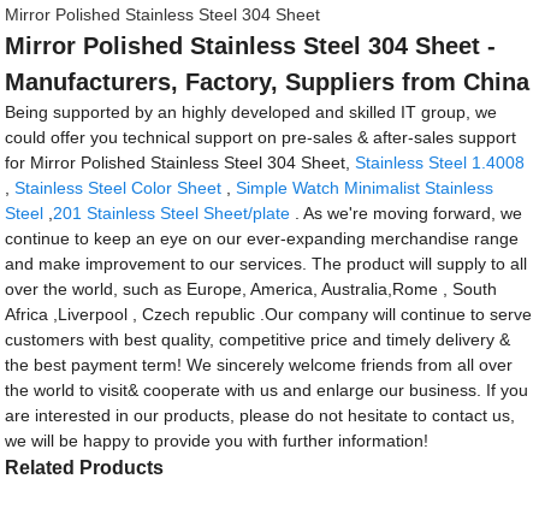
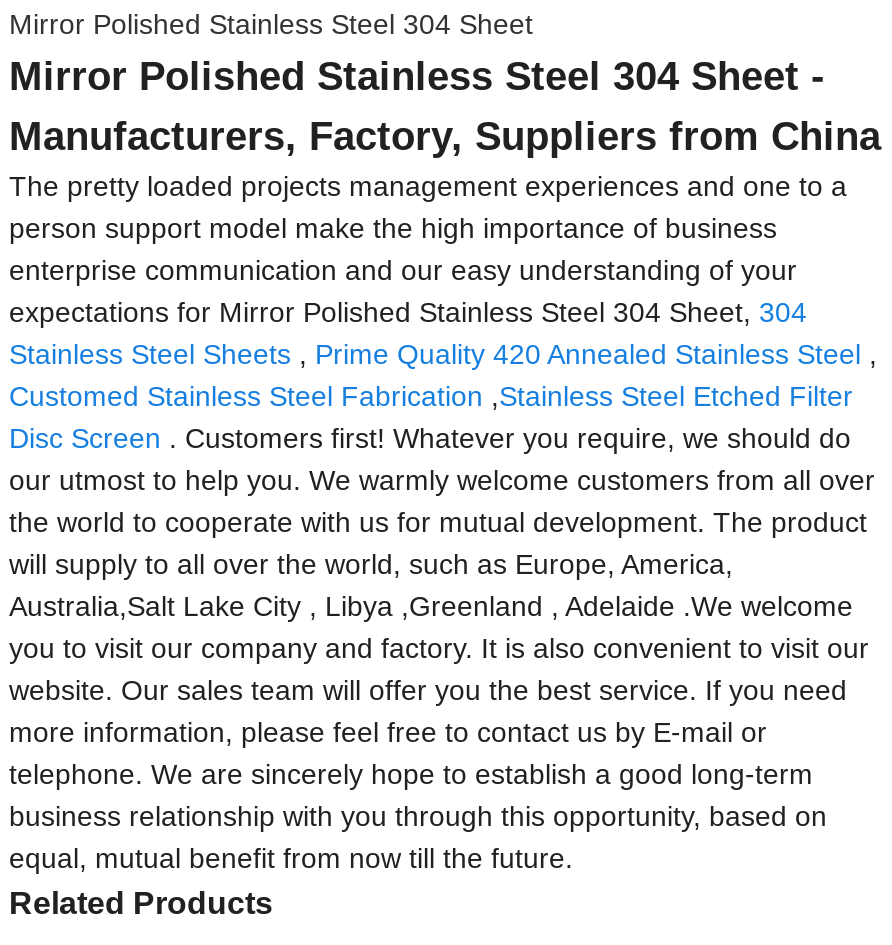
- Being supported by an highly developed and skilled IT group, we
- could offer you technical support on pre-sales & after-sales support
- for Mirror Polished Stainless Steel 304 Sheet, Stainless Steel 1.4008
- , Stainless Steel Color Sheet, Simple Watch Minimalist Stainless
- Steel, 201 Stainless Steel Sheet/plate. As we're moving forward, we
- continue to keep an eye on our ever-expanding merchandise range
- and make improvement to our services. The product will supply to all
- over the world, such as Europe, America, Australia,Rome , South
- Africa ,Liverpool , Czech republic .Our company will continue to serve
- customers with best quality, competitive price and timely delivery &
- the best payment term! We sincerely welcome friends from all over
- the world to visit& cooperate with us and enlarge our business. If you
- are interested in our products, please do not hesitate to contact us,
- we will be happy to provide you with further information!
+ The pretty loaded projects management experiences and one to a
+ person support model make the high importance of business
+ enterprise communication and our easy understanding of your
+ expectations for Mirror Polished Stainless Steel 304 Sheet, 304
+ Stainless Steel Sheets, Prime Quality 420 Annealed Stainless Steel,
+ Customed Stainless Steel Fabrication, Stainless Steel Etched Filter
+ Disc Screen. Customers first! Whatever you require, we should do
+ our utmost to help you. We warmly welcome customers from all over
+ the world to cooperate with us for mutual development. The product
+ will supply to all over the world, such as Europe, America,
+ Australia,Salt Lake City , Libya ,Greenland , Adelaide .We welcome
+ you to visit our company and factory. It is also convenient to visit our
+ website. Our sales team will offer you the best service. If you need
+ more information, please feel free to contact us by E-mail or
+ telephone. We are sincerely hope to establish a good long-term
+ business relationship with you through this opportunity, based on
+ equal, mutual benefit from now till the future.
